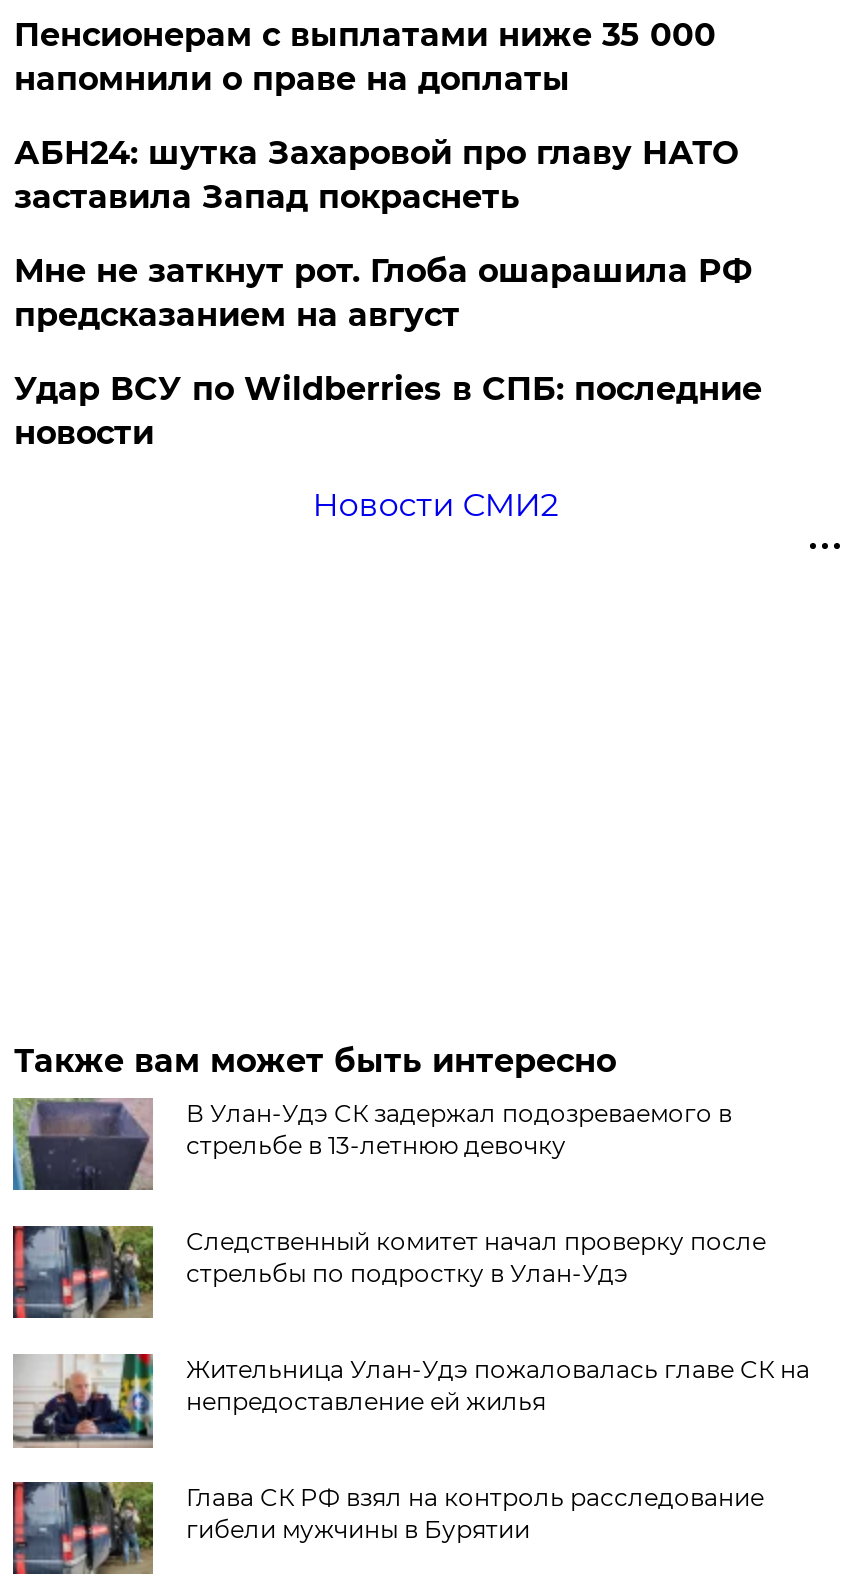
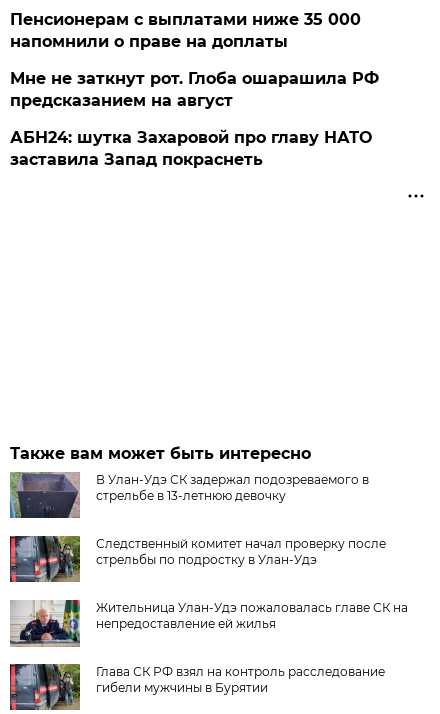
moved down: АБН24: шутка Захаровой про главу НАТО | заставила Запад покраснеть

- Удар ВСУ по Wildberries в СПБ: последние
- новости
- Новости СМИ2
